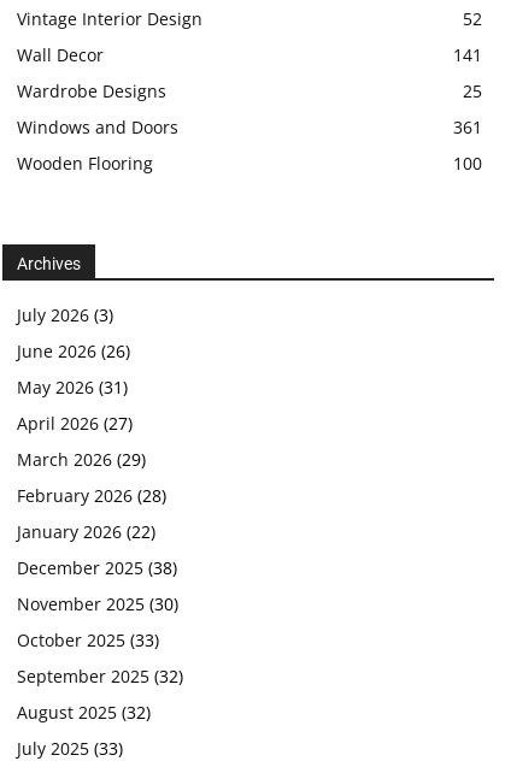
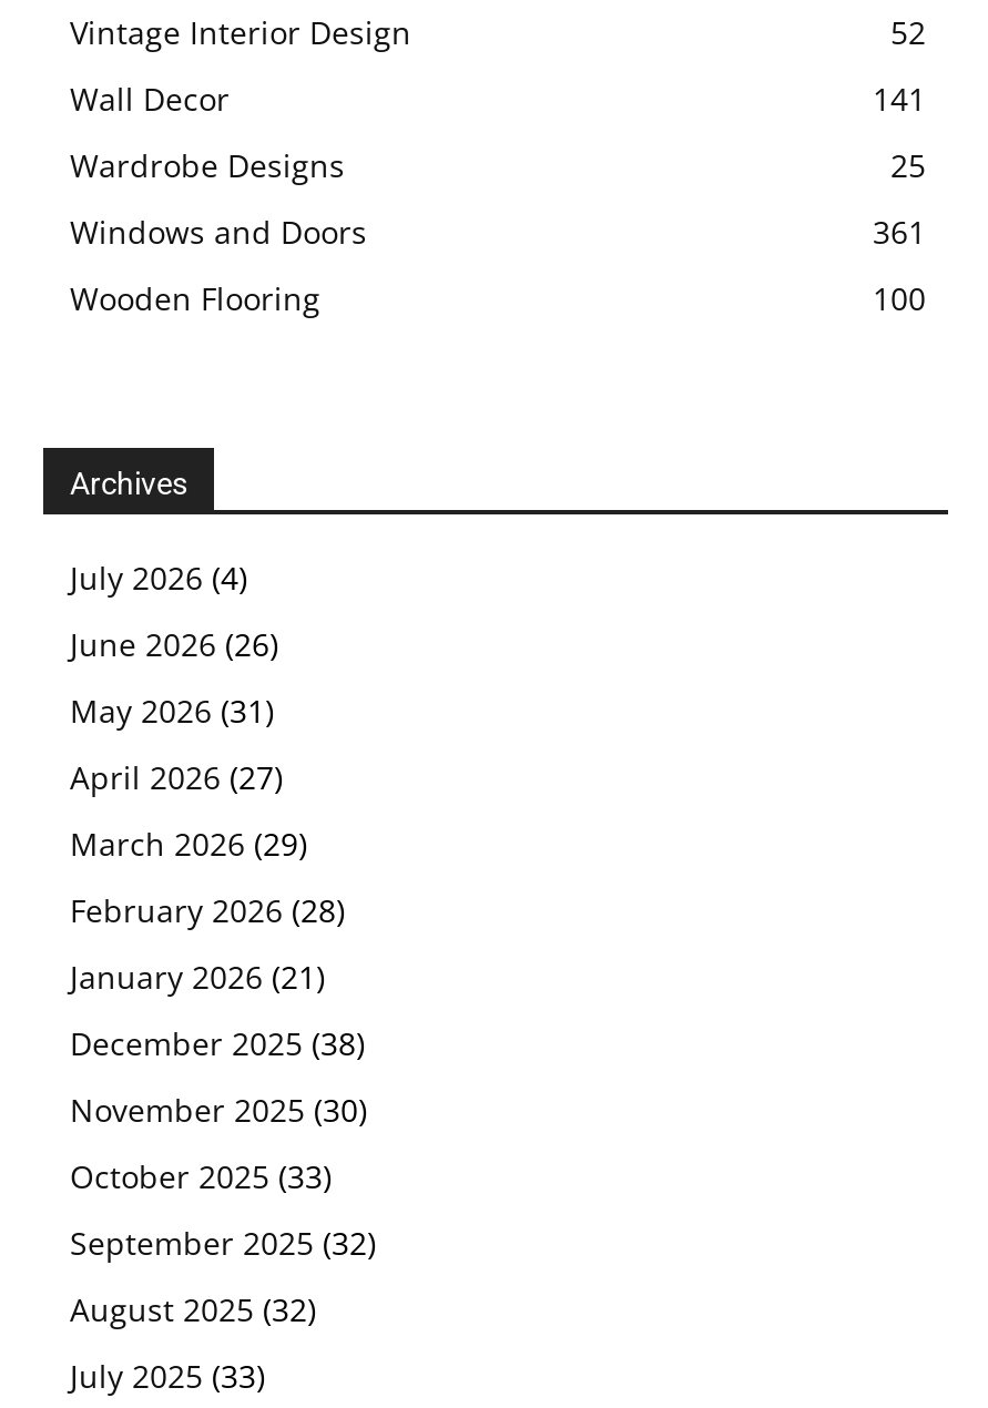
- July 2026 (3)
+ July 2026 (4)

- January 2026 (22)
+ January 2026 (21)
